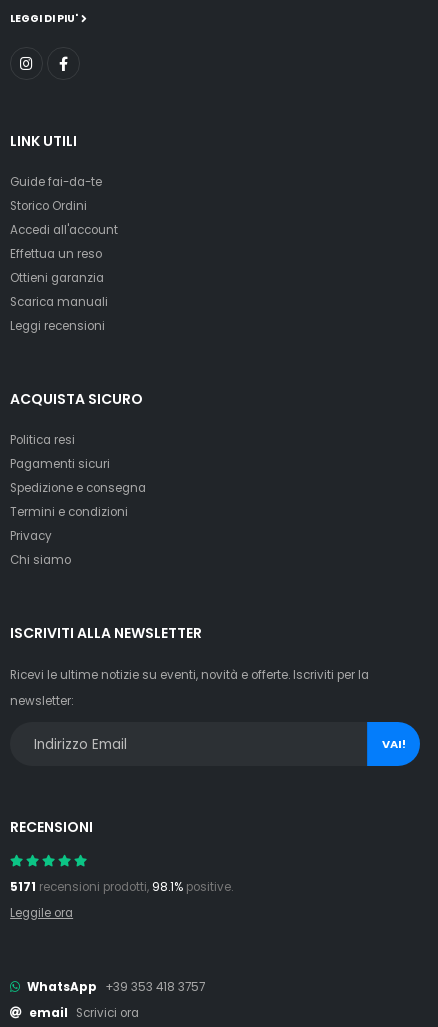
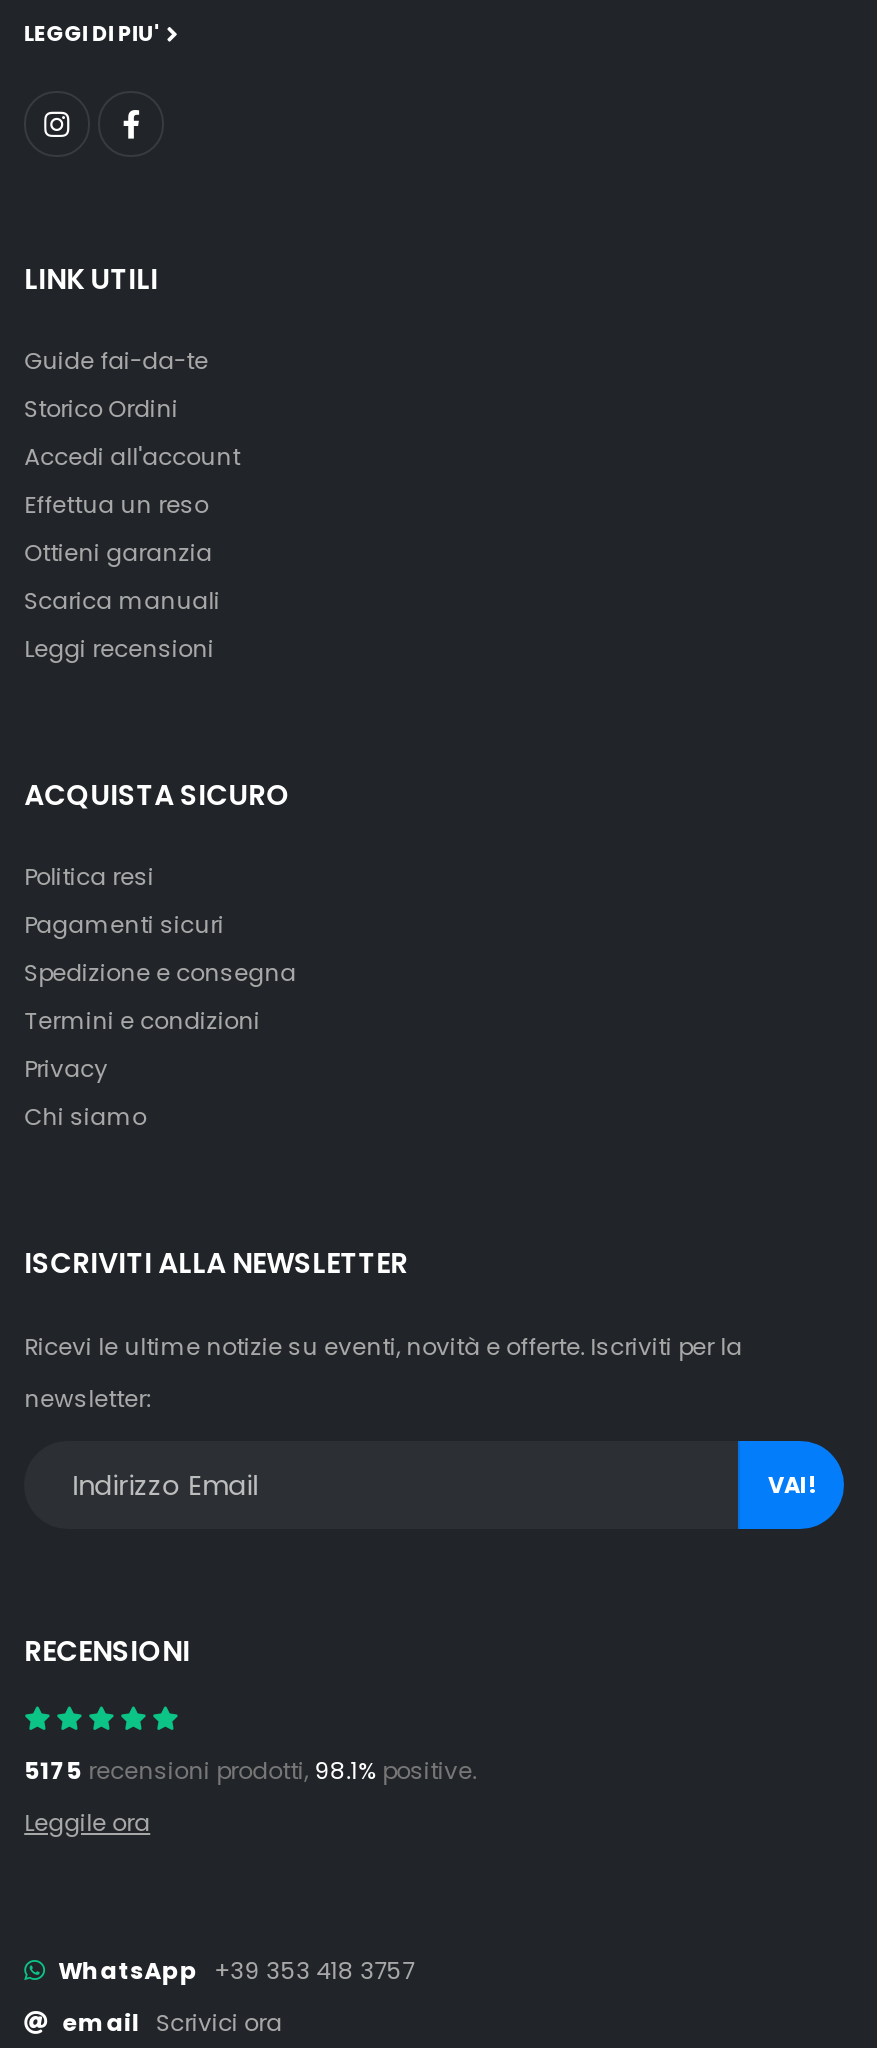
- 5171 recensioni prodotti, 98.1% positive.
+ 5175 recensioni prodotti, 98.1% positive.
